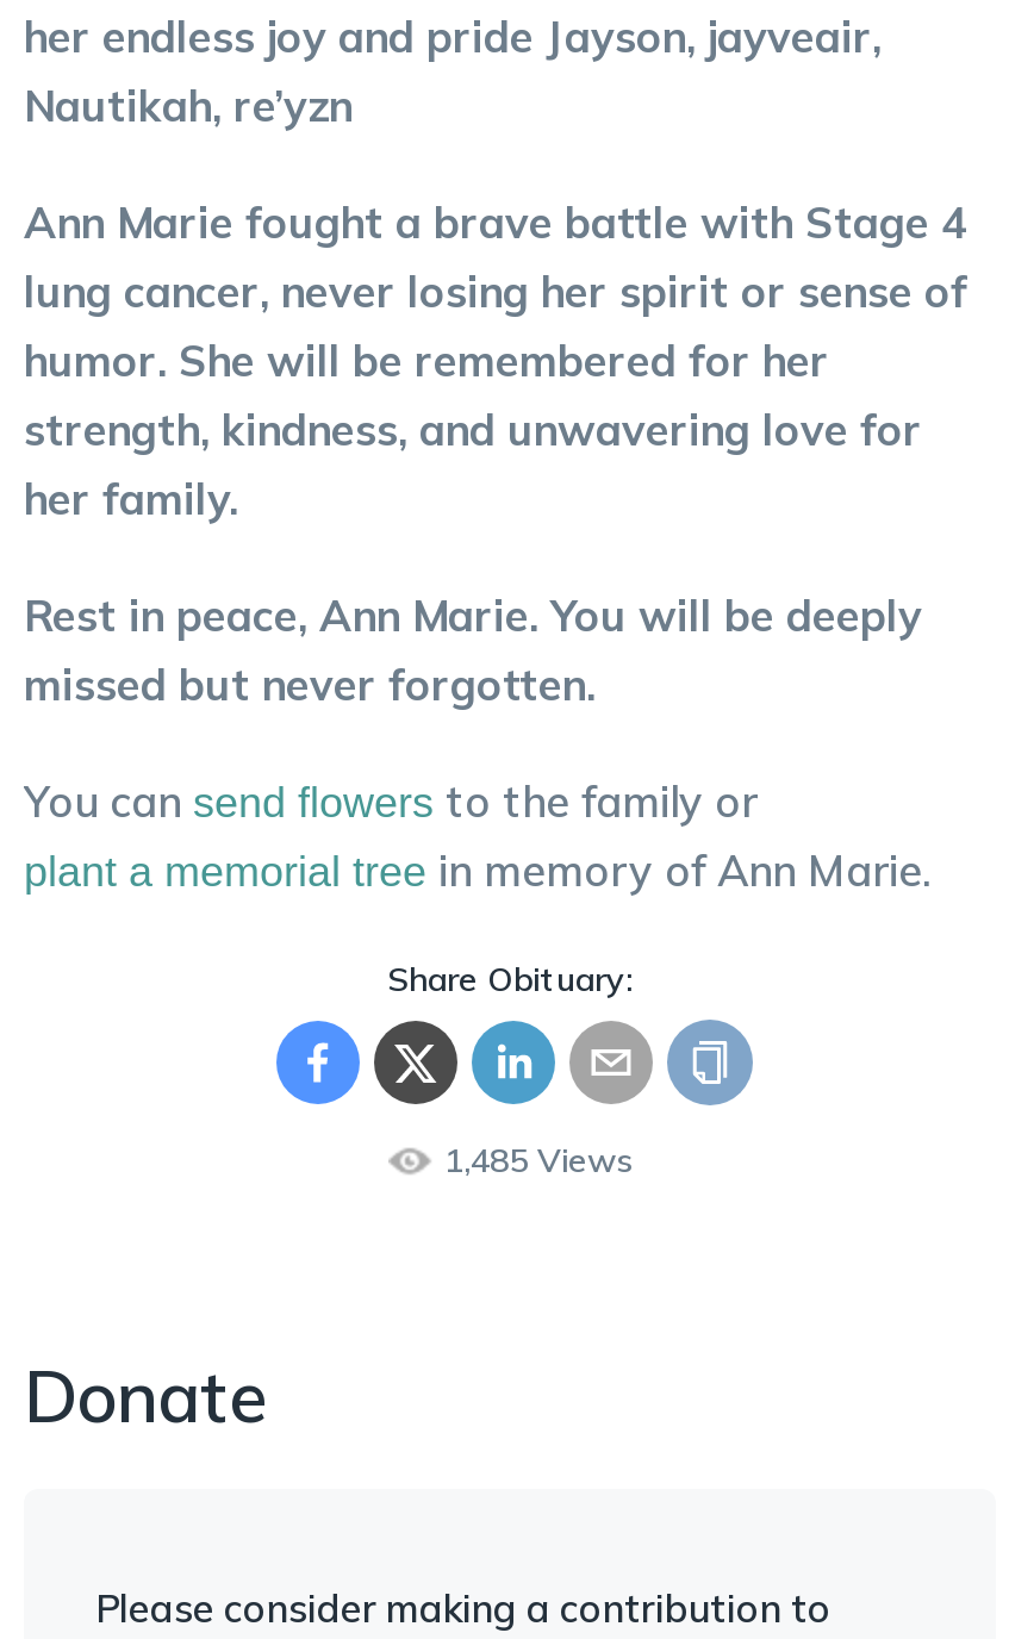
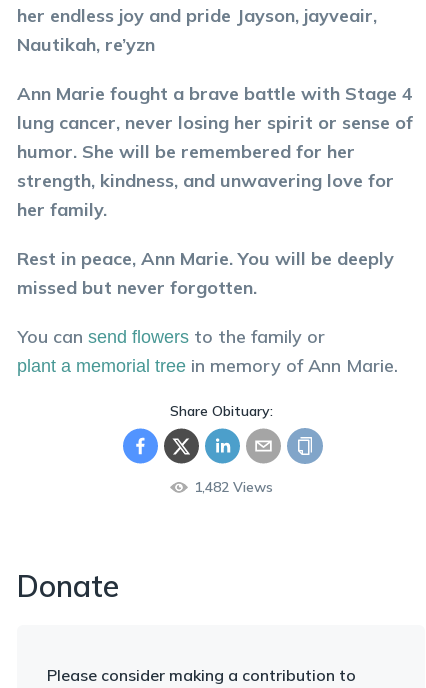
- 1,485 Views
+ 1,482 Views
